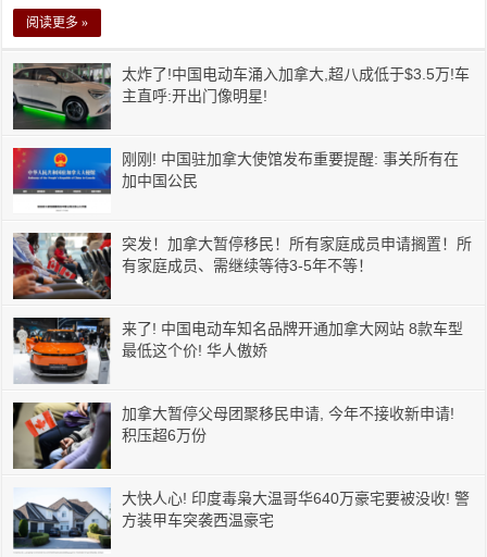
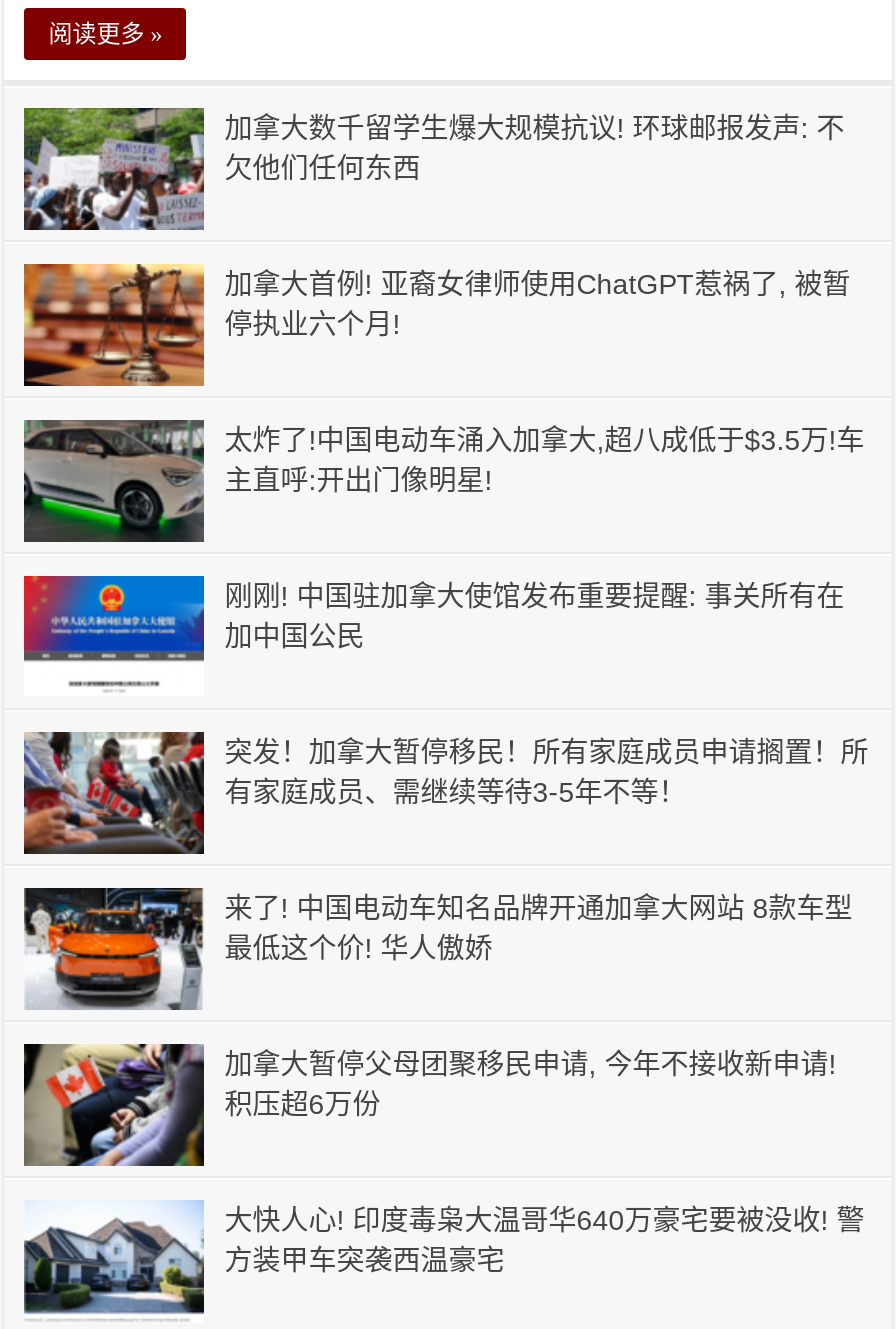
+ [image]
+ 加拿大首例! 亚裔女律师使用ChatGPT惹祸了, 被暂
+ 停执业六个月!

+ [image]
+ 加拿大数千留学生爆大规模抗议! 环球邮报发声: 不
+ 欠他们任何东西
